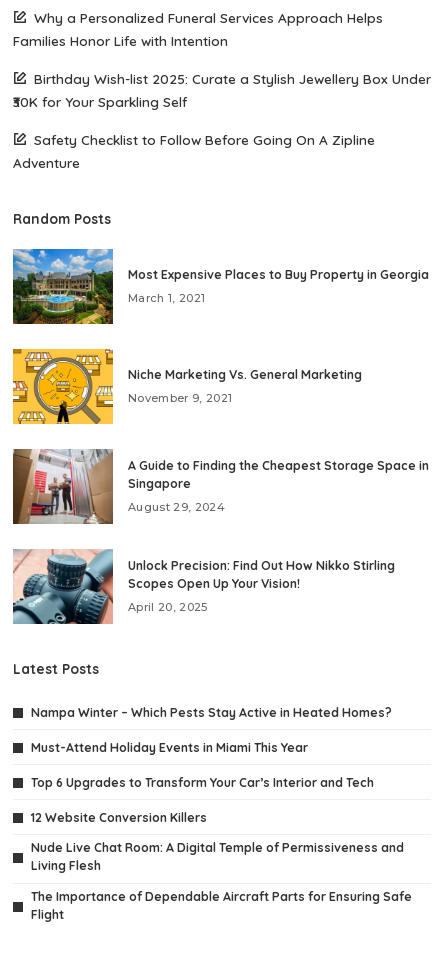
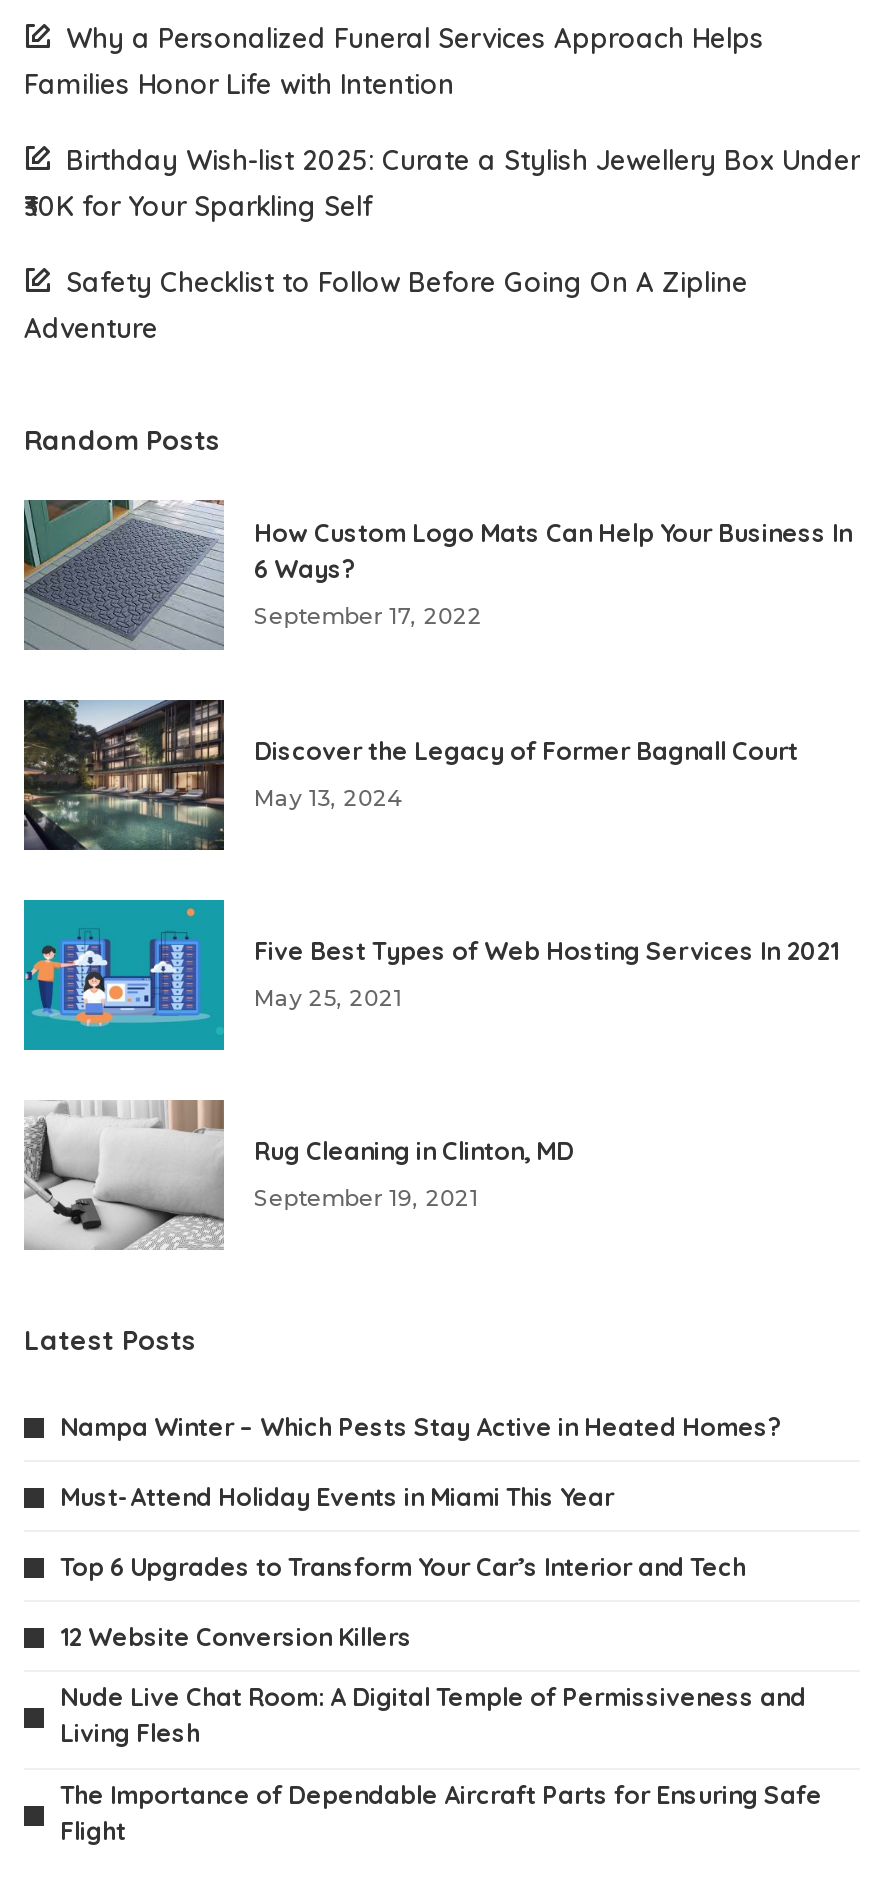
- [image]
- Most Expensive Places to Buy Property in Georgia
+ [image]
+ How Custom Logo Mats Can Help Your Business In
+ 6 Ways?

- March 1, 2021
+ September 17, 2022

- [image]
- Niche Marketing Vs. General Marketing
+ [image]
+ Discover the Legacy of Former Bagnall Court

- November 9, 2021
+ May 13, 2024

- [image]
- A Guide to Finding the Cheapest Storage Space in
- Singapore
+ [image]
+ Five Best Types of Web Hosting Services In 2021

- August 29, 2024
+ May 25, 2021

- [image]
- Unlock Precision: Find Out How Nikko Stirling
- Scopes Open Up Your Vision!
+ [image]
+ Rug Cleaning in Clinton, MD

- April 20, 2025
+ September 19, 2021
